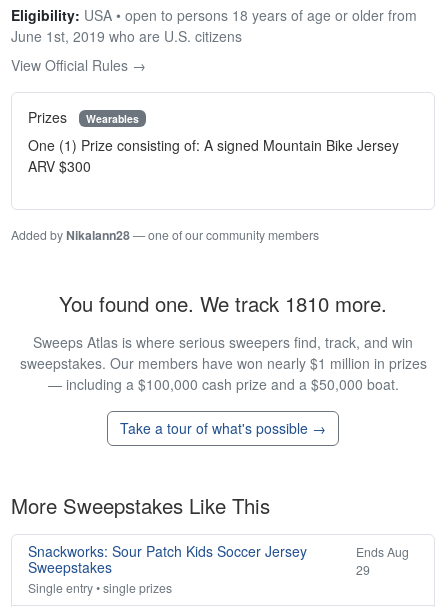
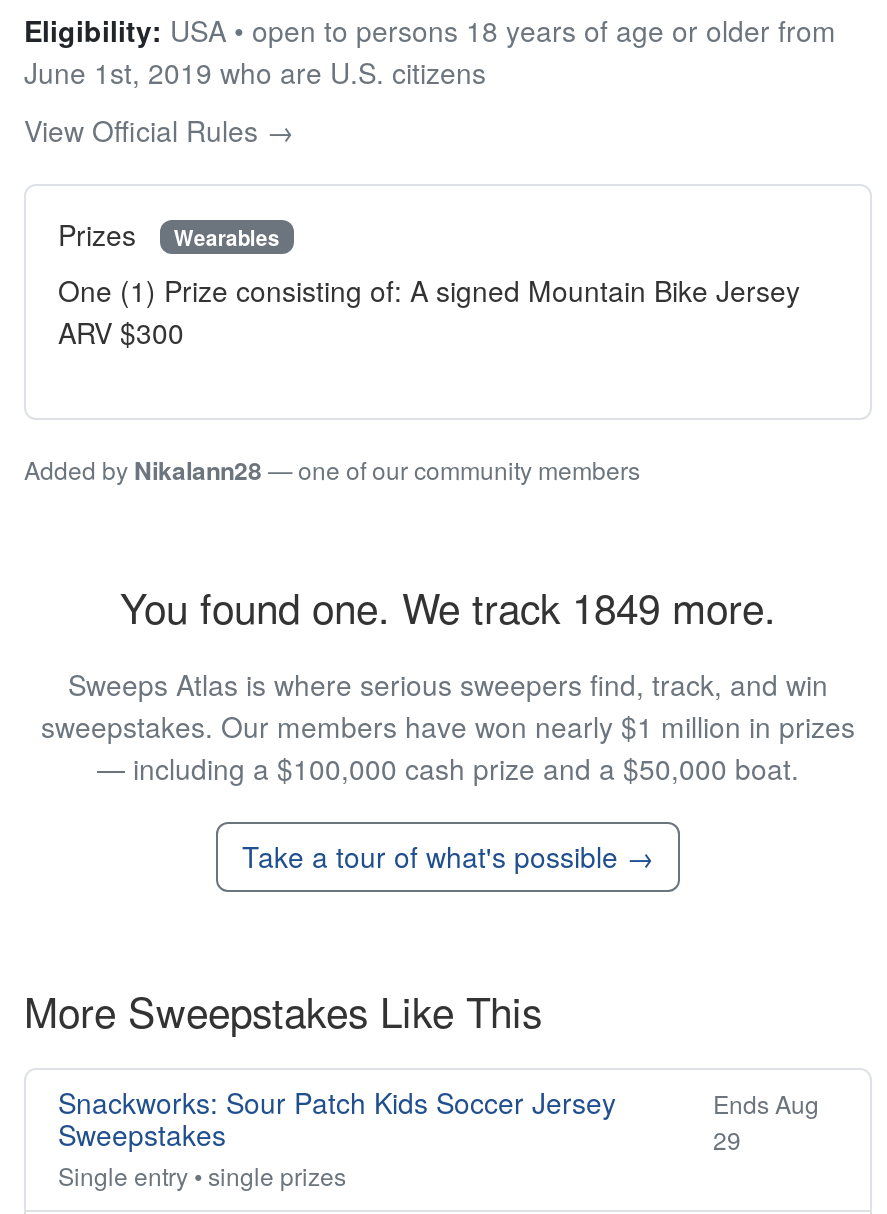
- You found one. We track 1810 more.
+ You found one. We track 1849 more.
